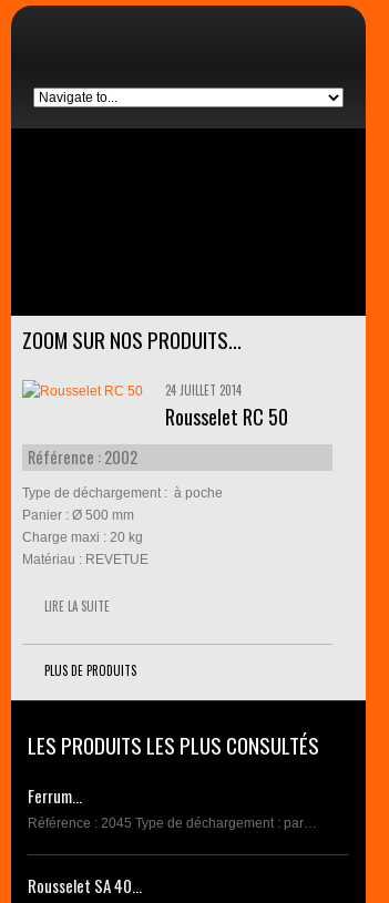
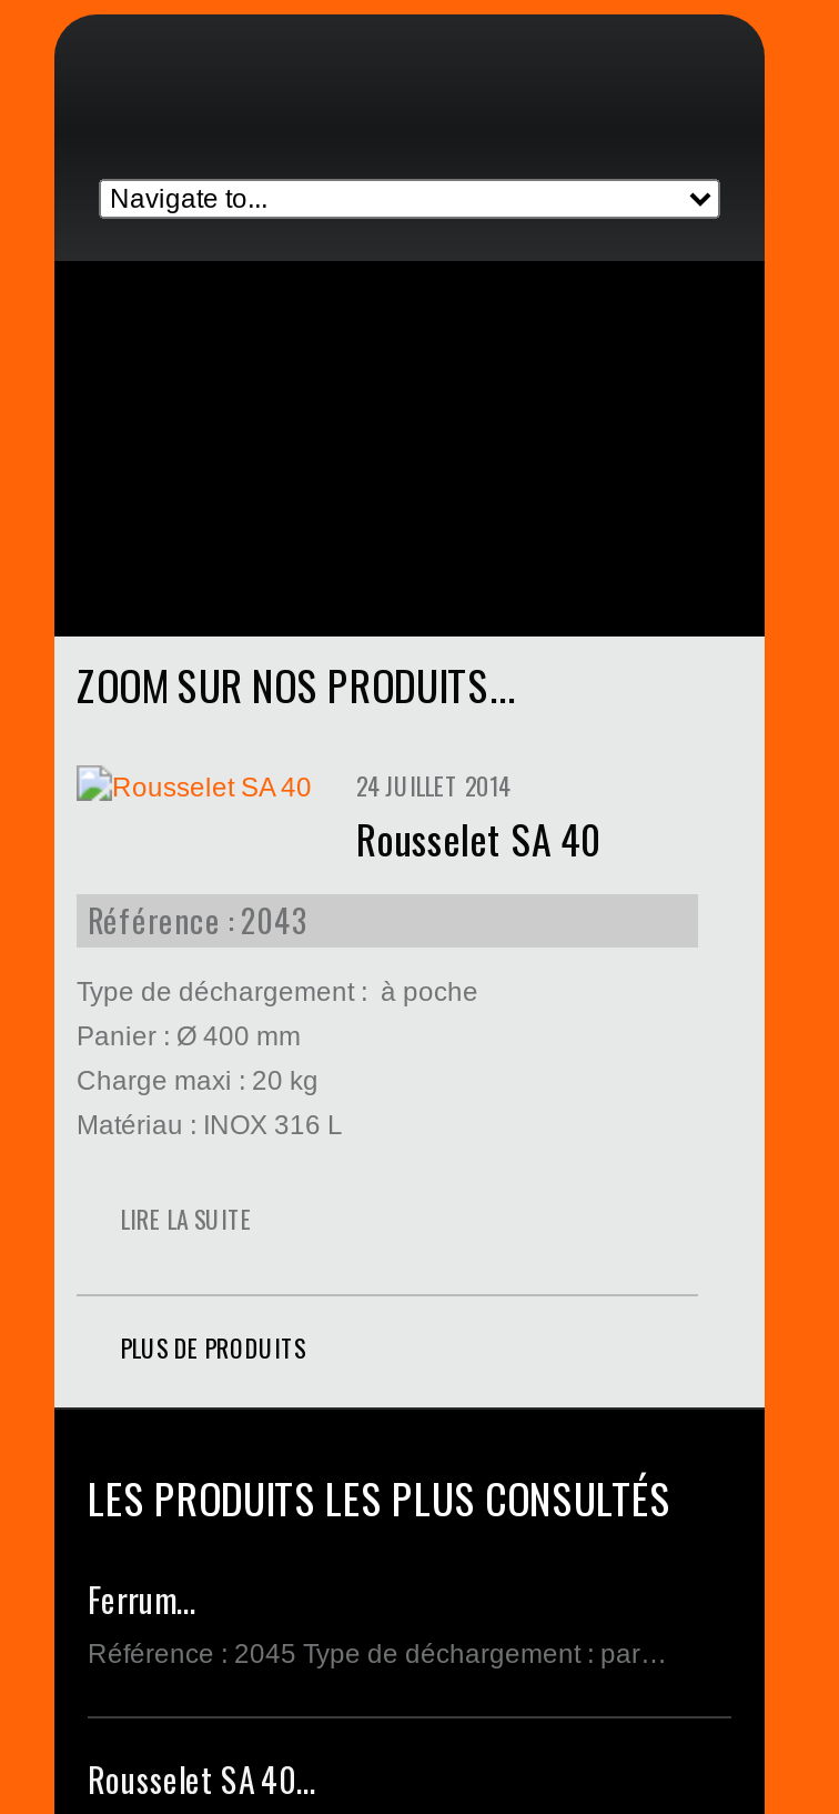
- Rousselet RC 50
+ Rousselet SA 40

- Référence : 2002
+ Référence : 2043

- Panier : Ø 500 mm
+ Panier : Ø 400 mm

- Matériau : REVETUE
+ Matériau : INOX 316 L
